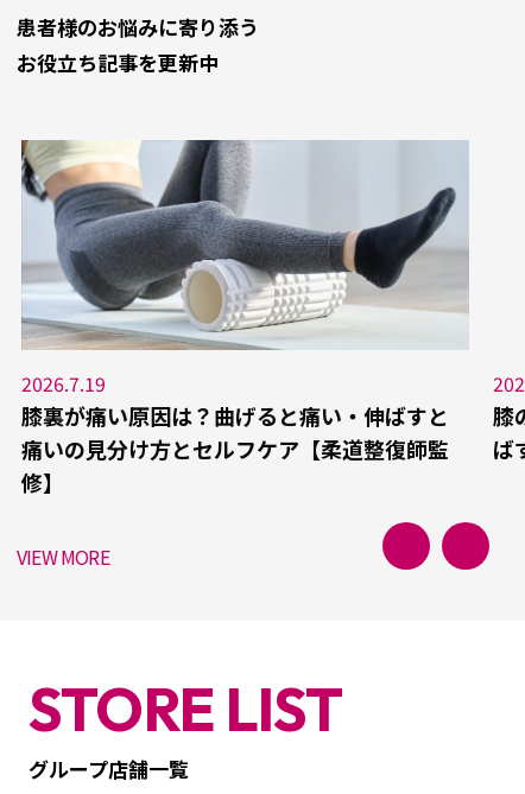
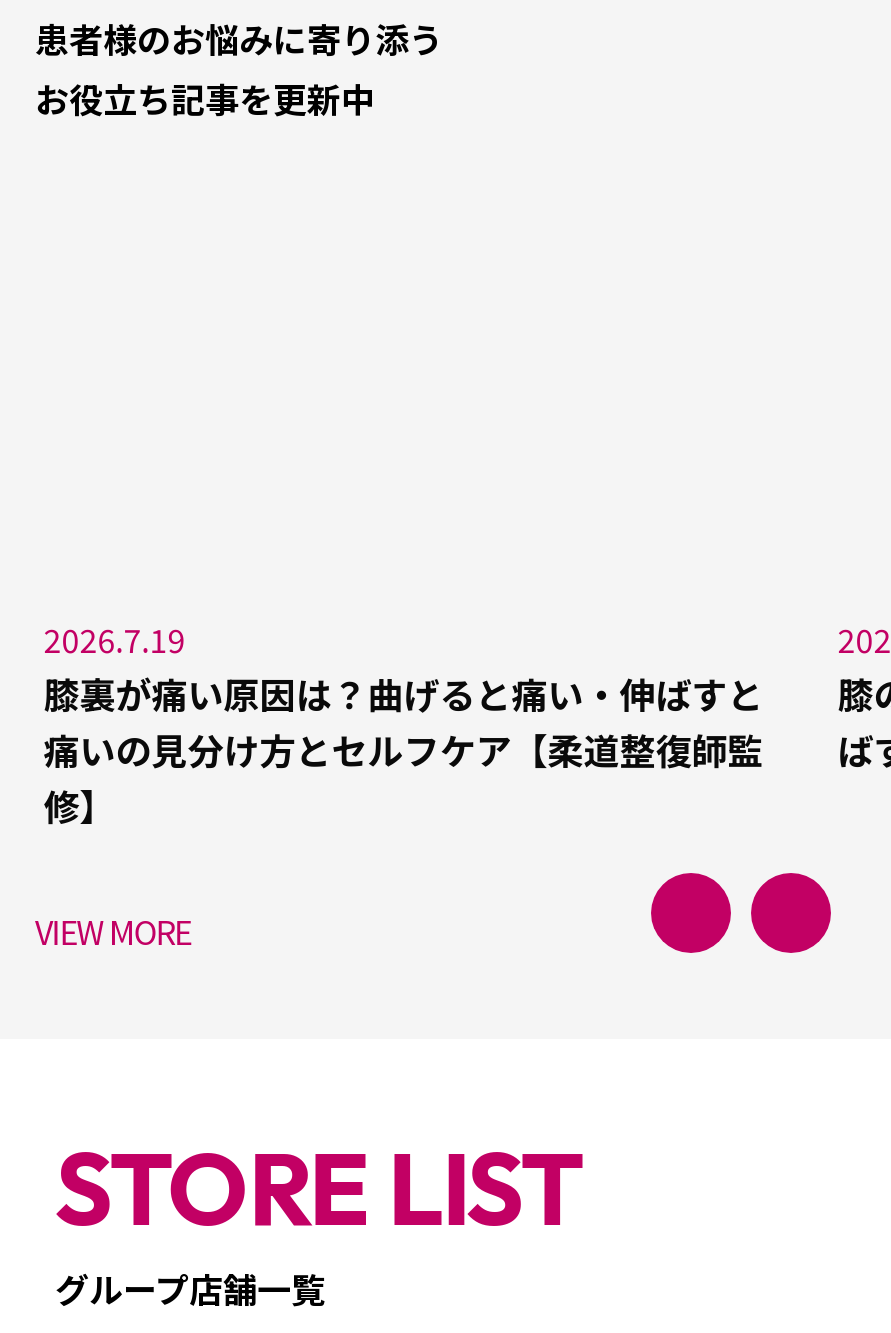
- [image]
